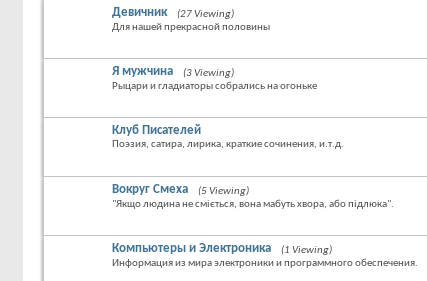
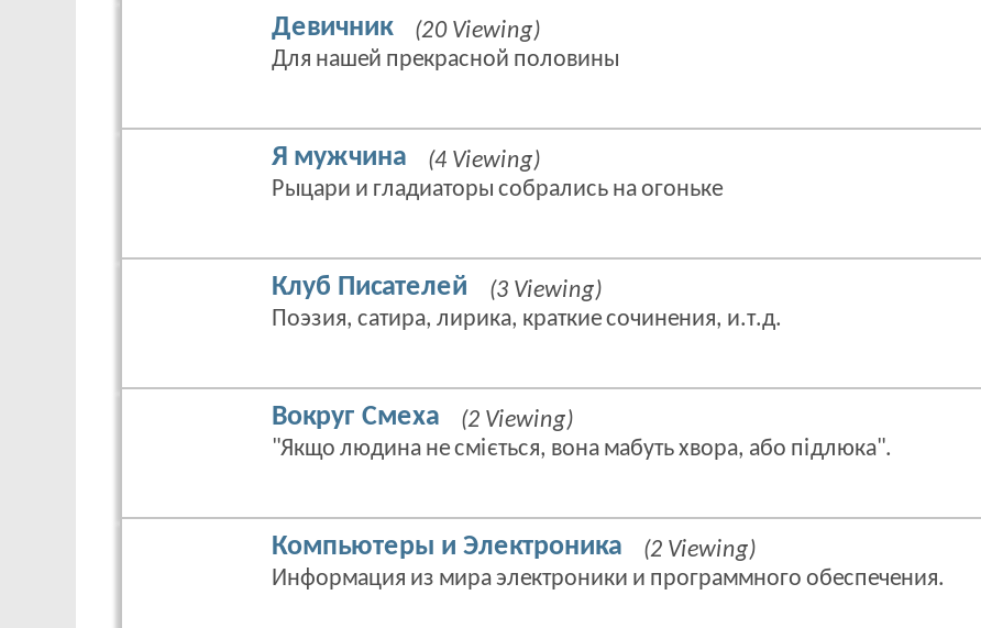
- Девичник (27 Viewing)
+ Девичник (20 Viewing)

- Я мужчина (3 Viewing)
+ Я мужчина (4 Viewing)

+ (3 Viewing)

- Вокруг Смеха (5 Viewing)
+ Вокруг Смеха (2 Viewing)

- Компьютеры и Электроника (1 Viewing)
+ Компьютеры и Электроника (2 Viewing)
